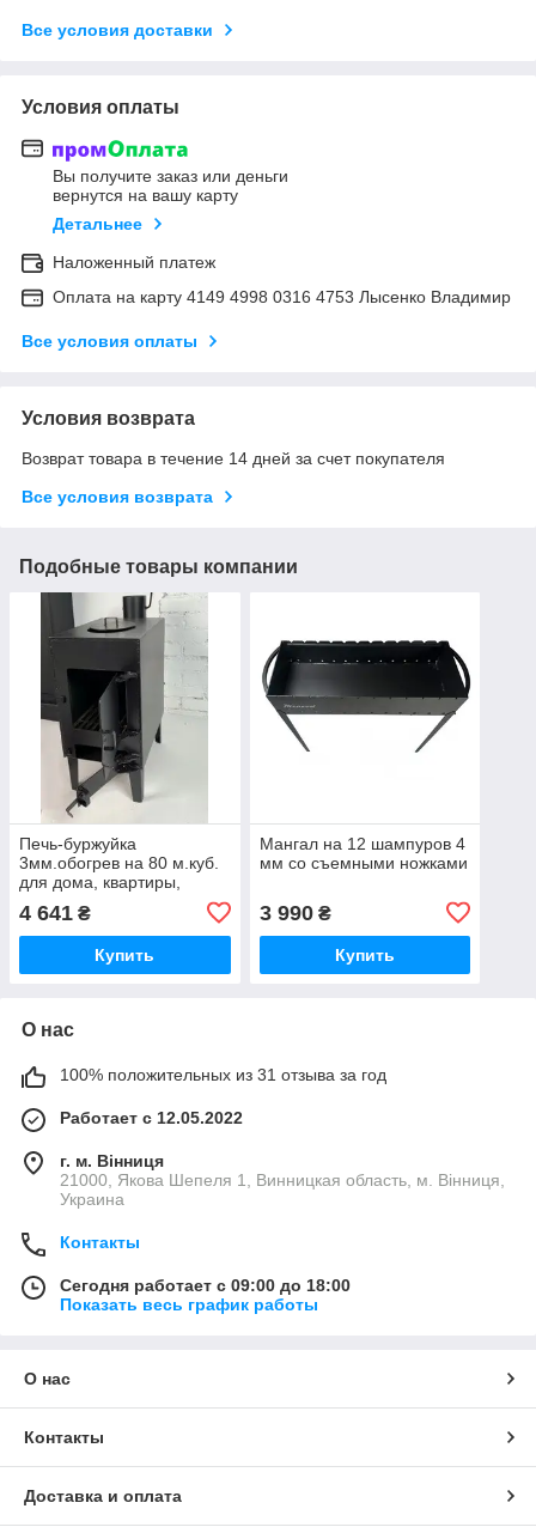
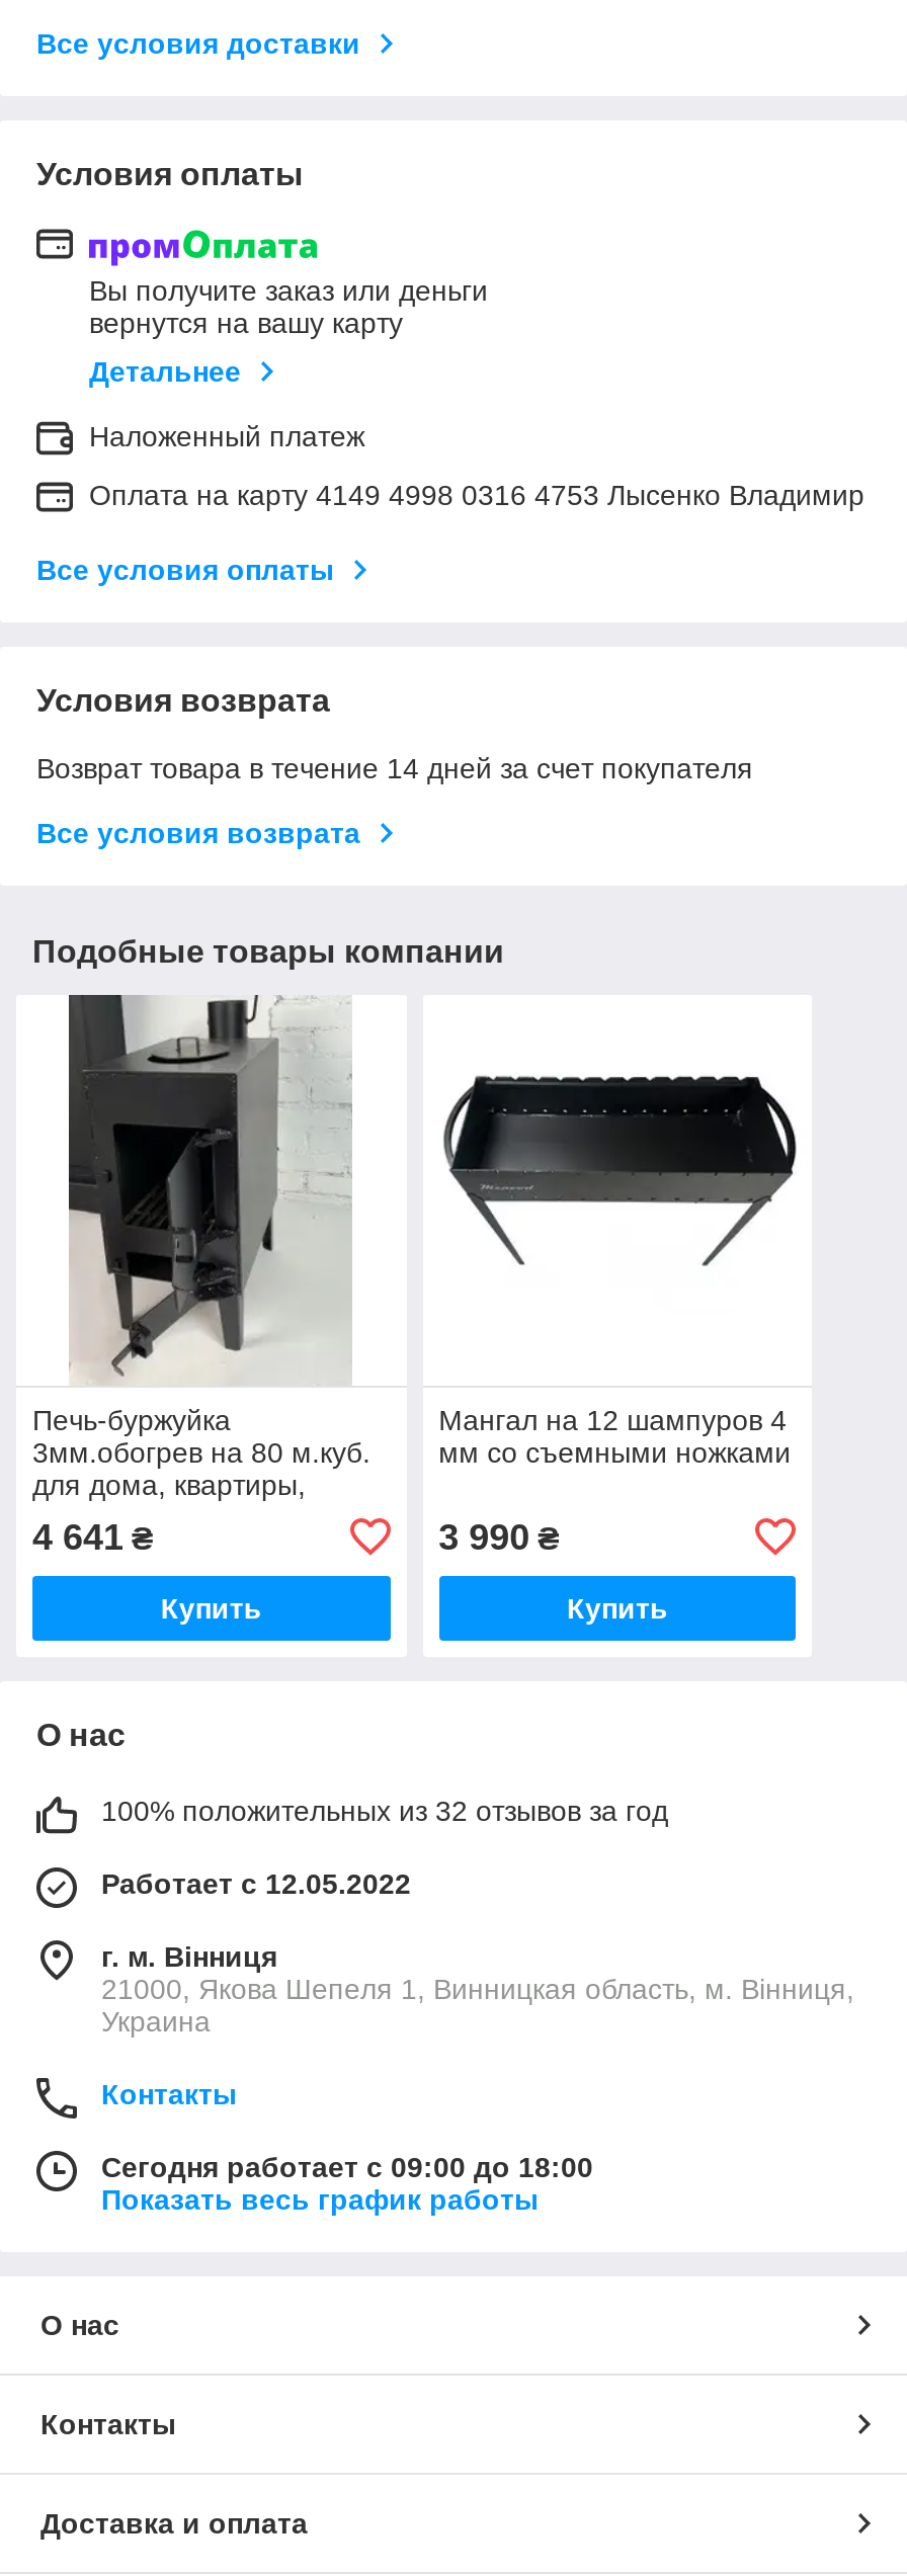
- 100% положительных из 31 отзыва за год
+ 100% положительных из 32 отзывов за год
